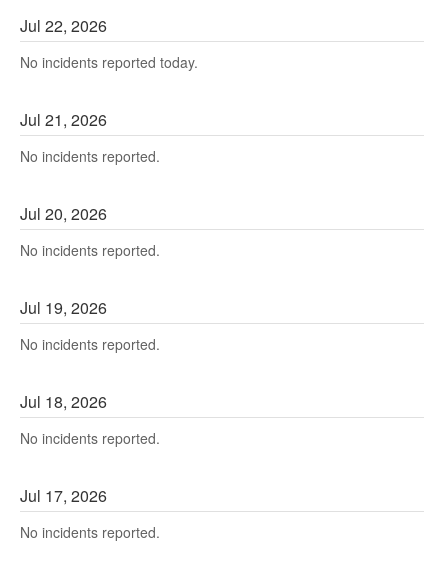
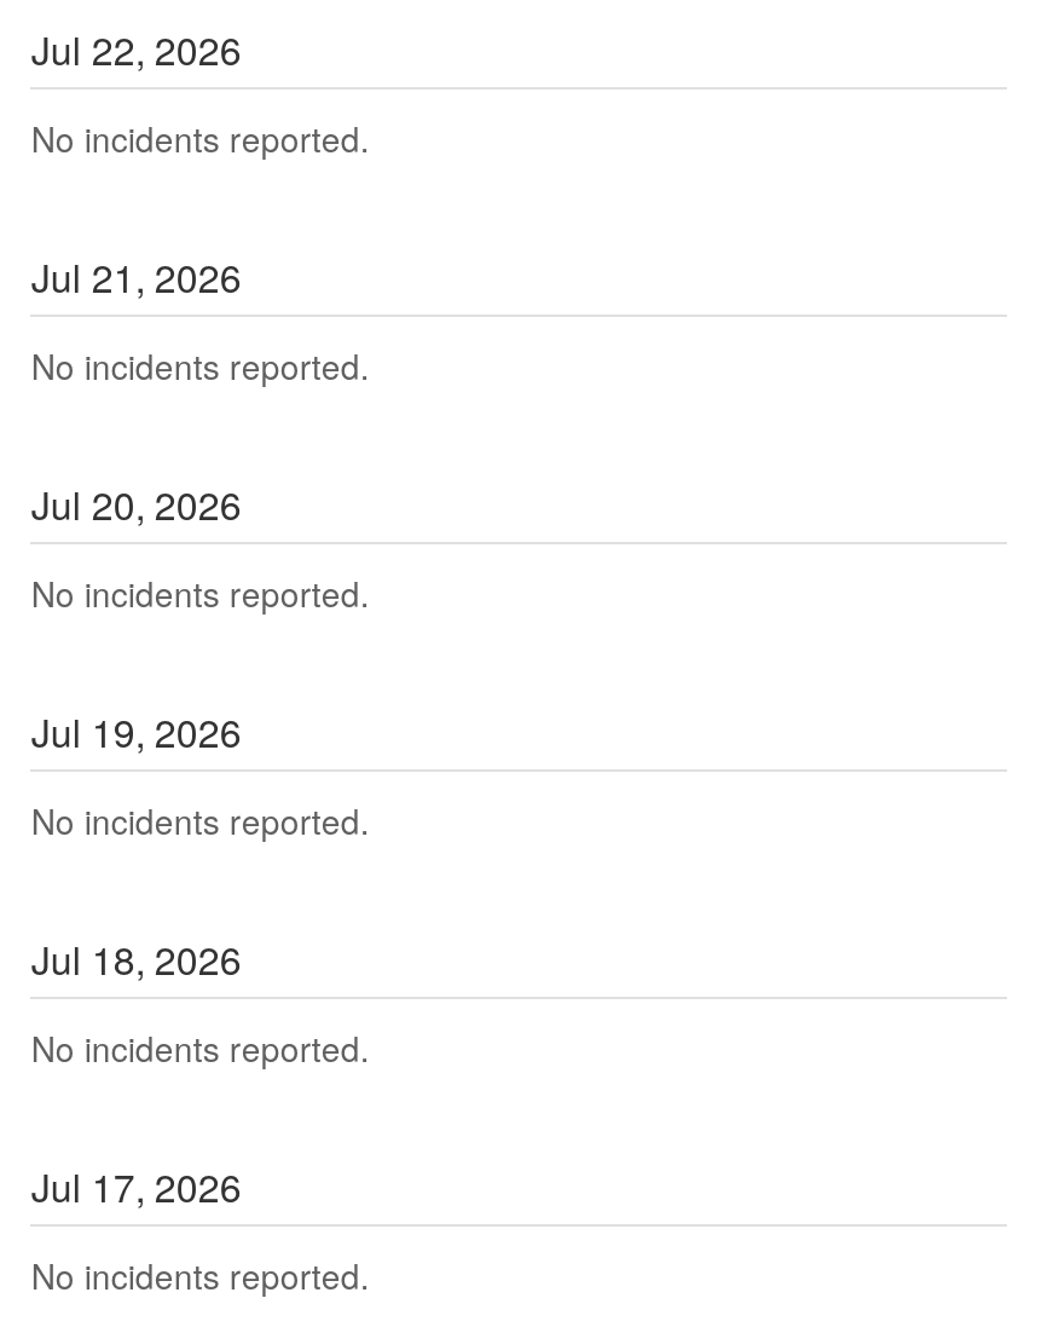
- No incidents reported today.
+ No incidents reported.
